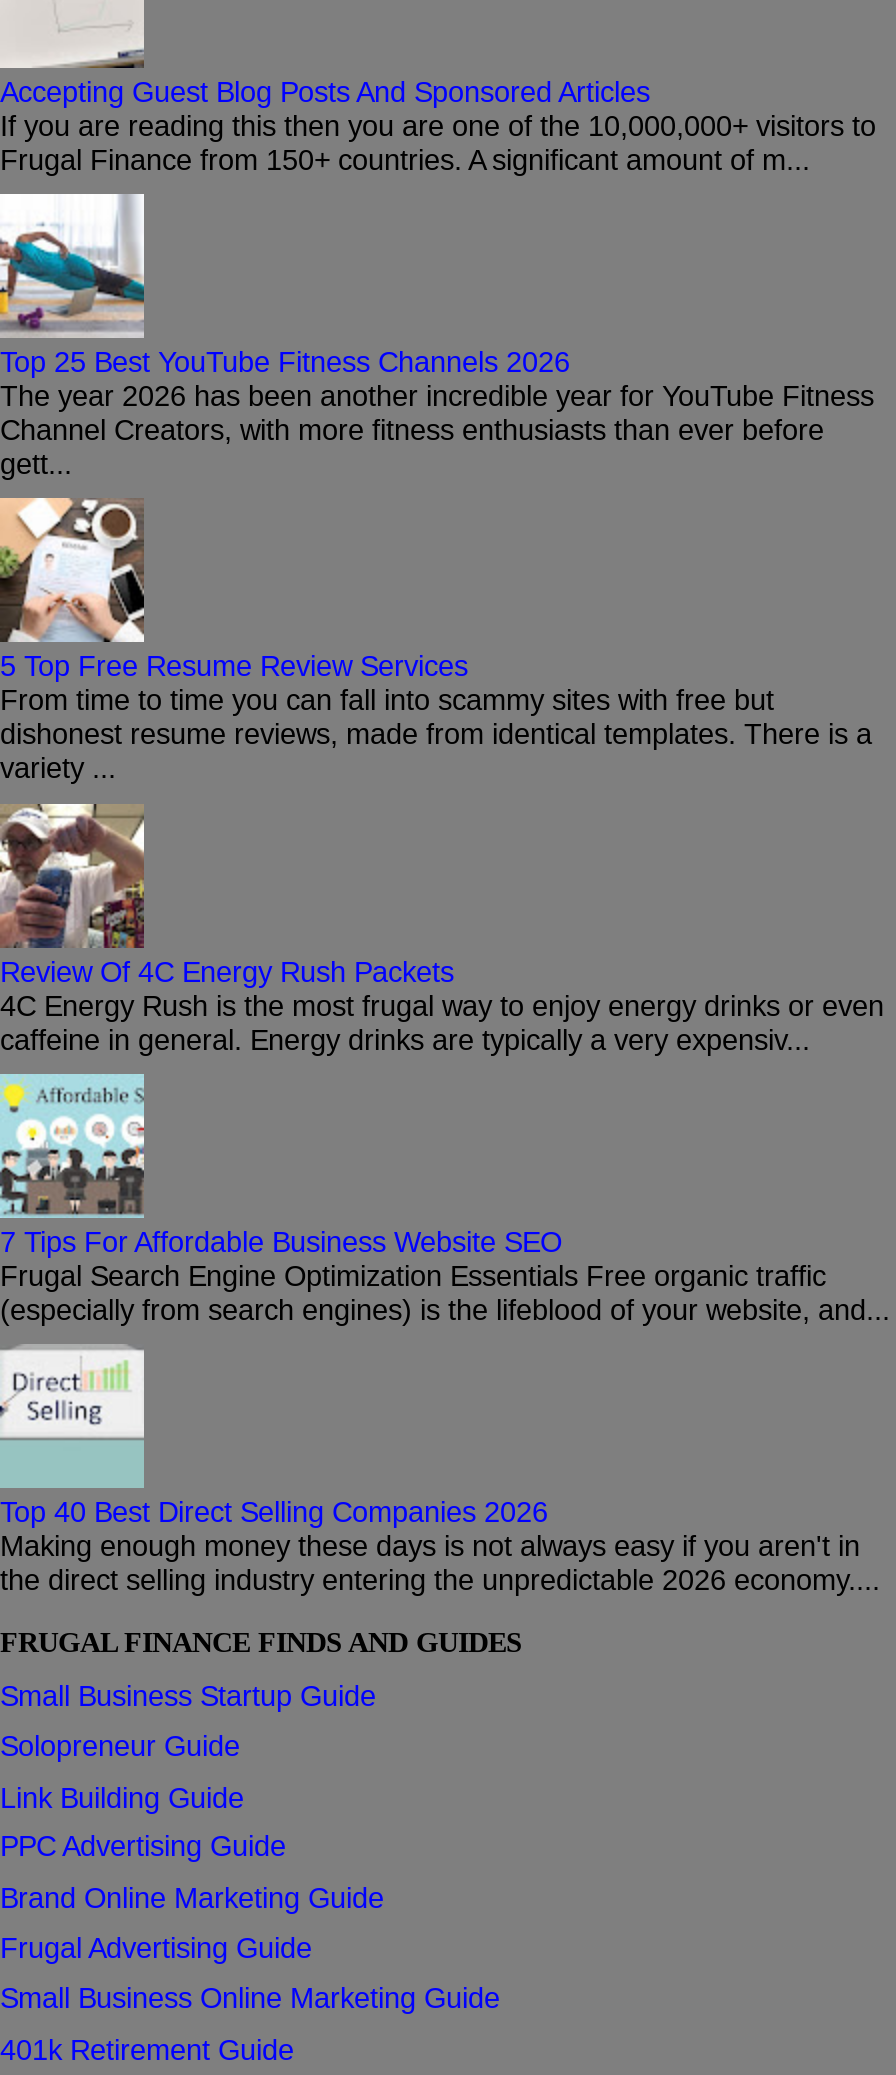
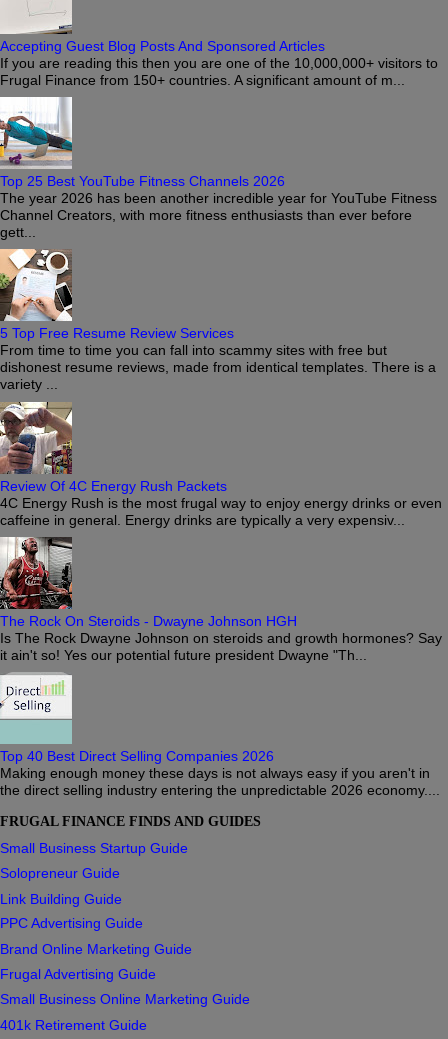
- [image]
- 7 Tips For Affordable Business Website SEO
- Frugal Search Engine Optimization Essentials Free organic traffic
- (especially from search engines) is the lifeblood of your website, and...
+ [image]
+ The Rock On Steroids - Dwayne Johnson HGH
+ Is The Rock Dwayne Johnson on steroids and growth hormones? Say
+ it ain't so! Yes our potential future president Dwayne "Th...
